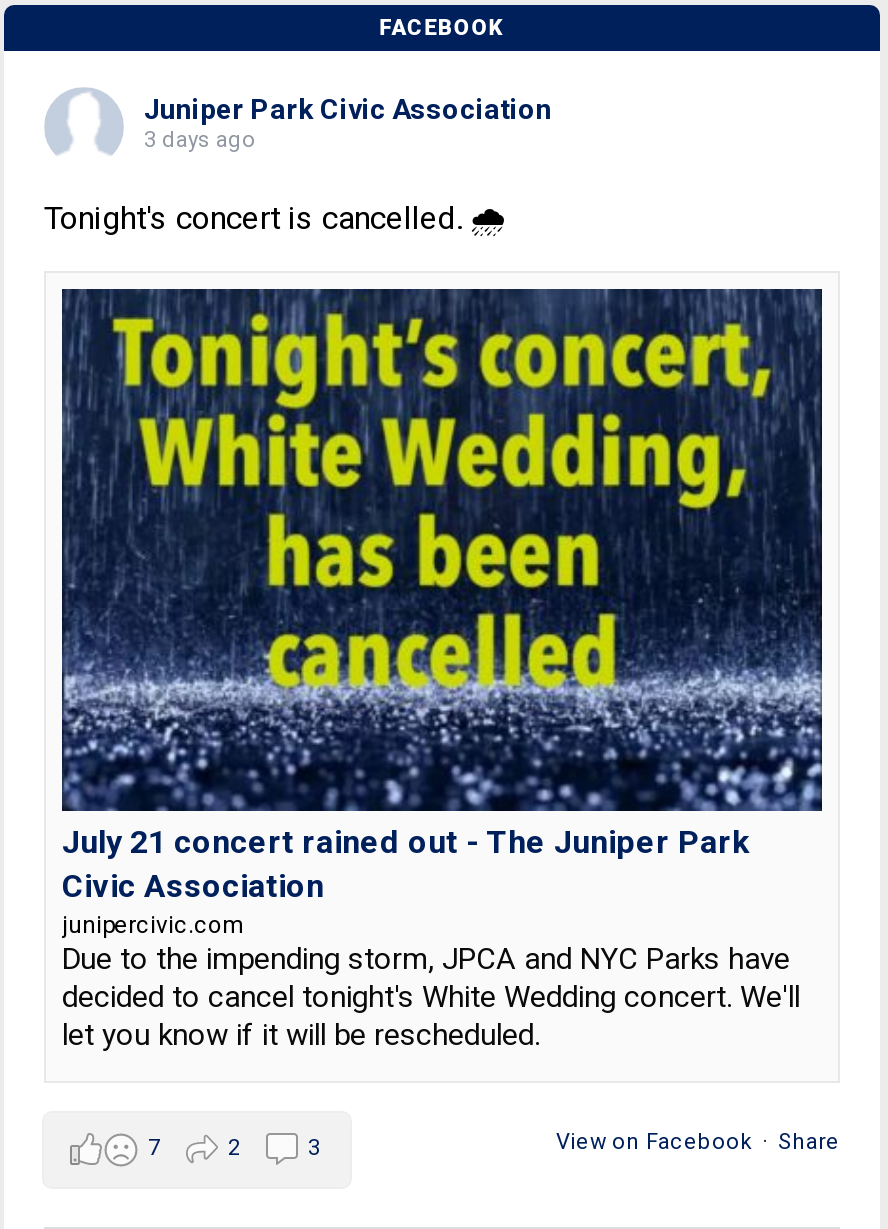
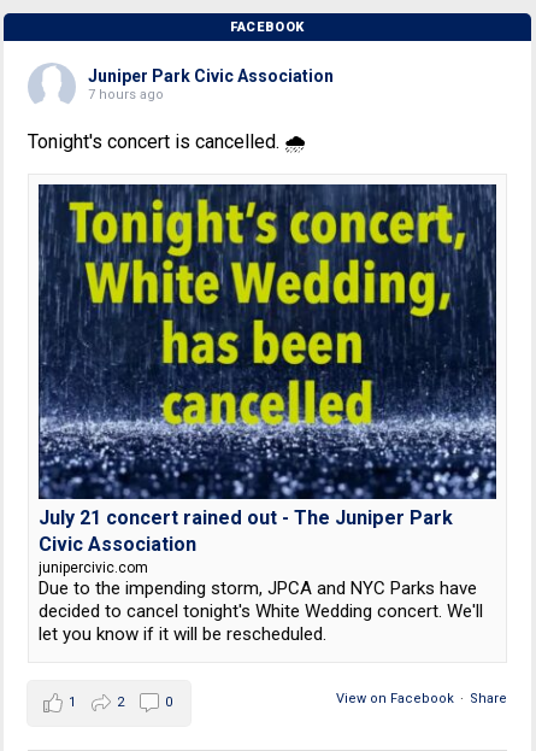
- 3 days ago
+ 7 hours ago

- 7
+ 1

- 3
+ 0
